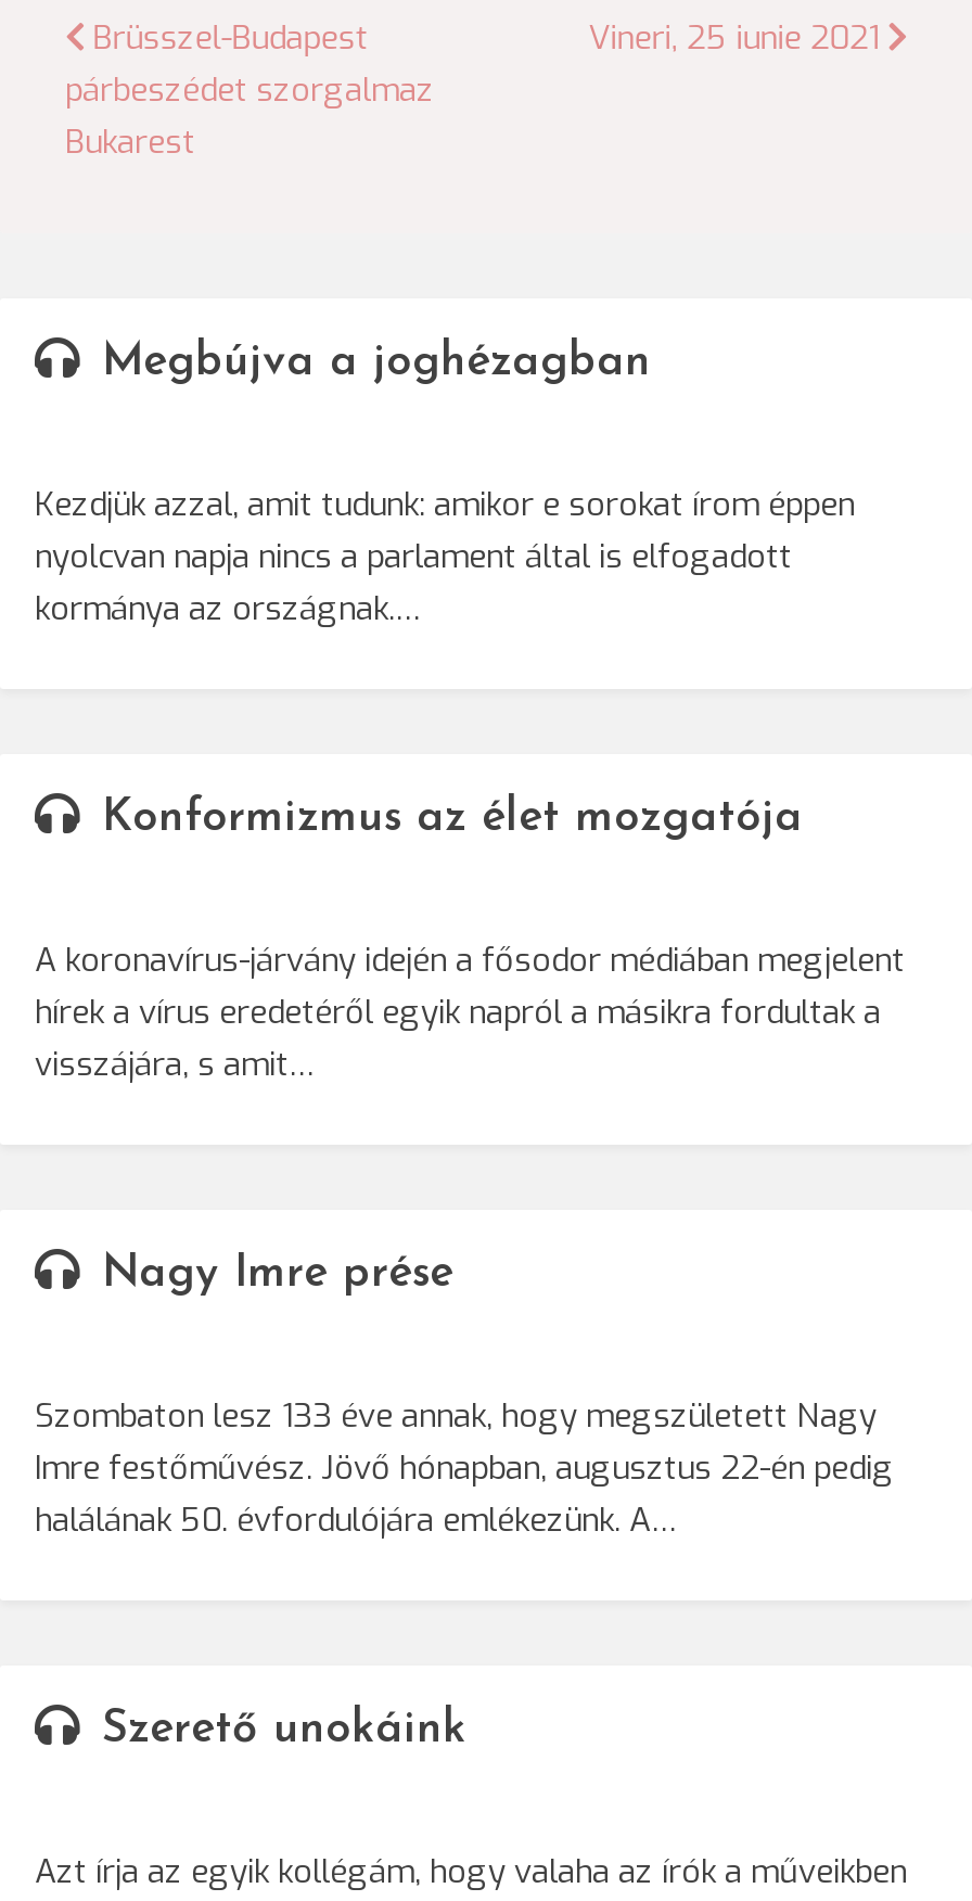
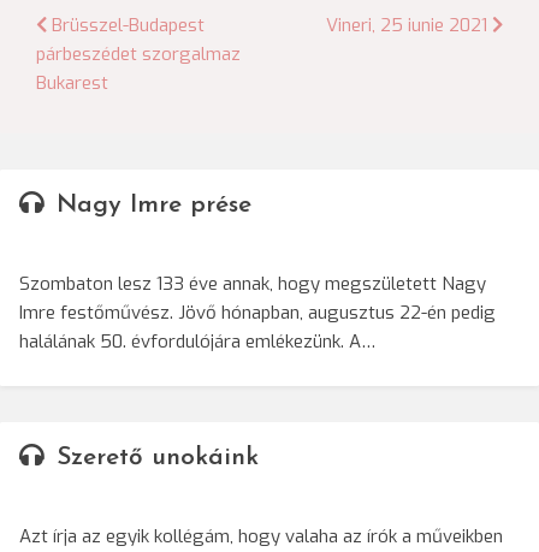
- Megbújva a joghézagban
- Kezdjük azzal, amit tudunk: amikor e sorokat írom éppen
- nyolcvan napja nincs a parlament által is elfogadott
- kormánya az országnak.…

- Konformizmus az élet mozgatója
- A koronavírus-járvány idején a fősodor médiában megjelent
- hírek a vírus eredetéről egyik napról a másikra fordultak a
- visszájára, s amit…
